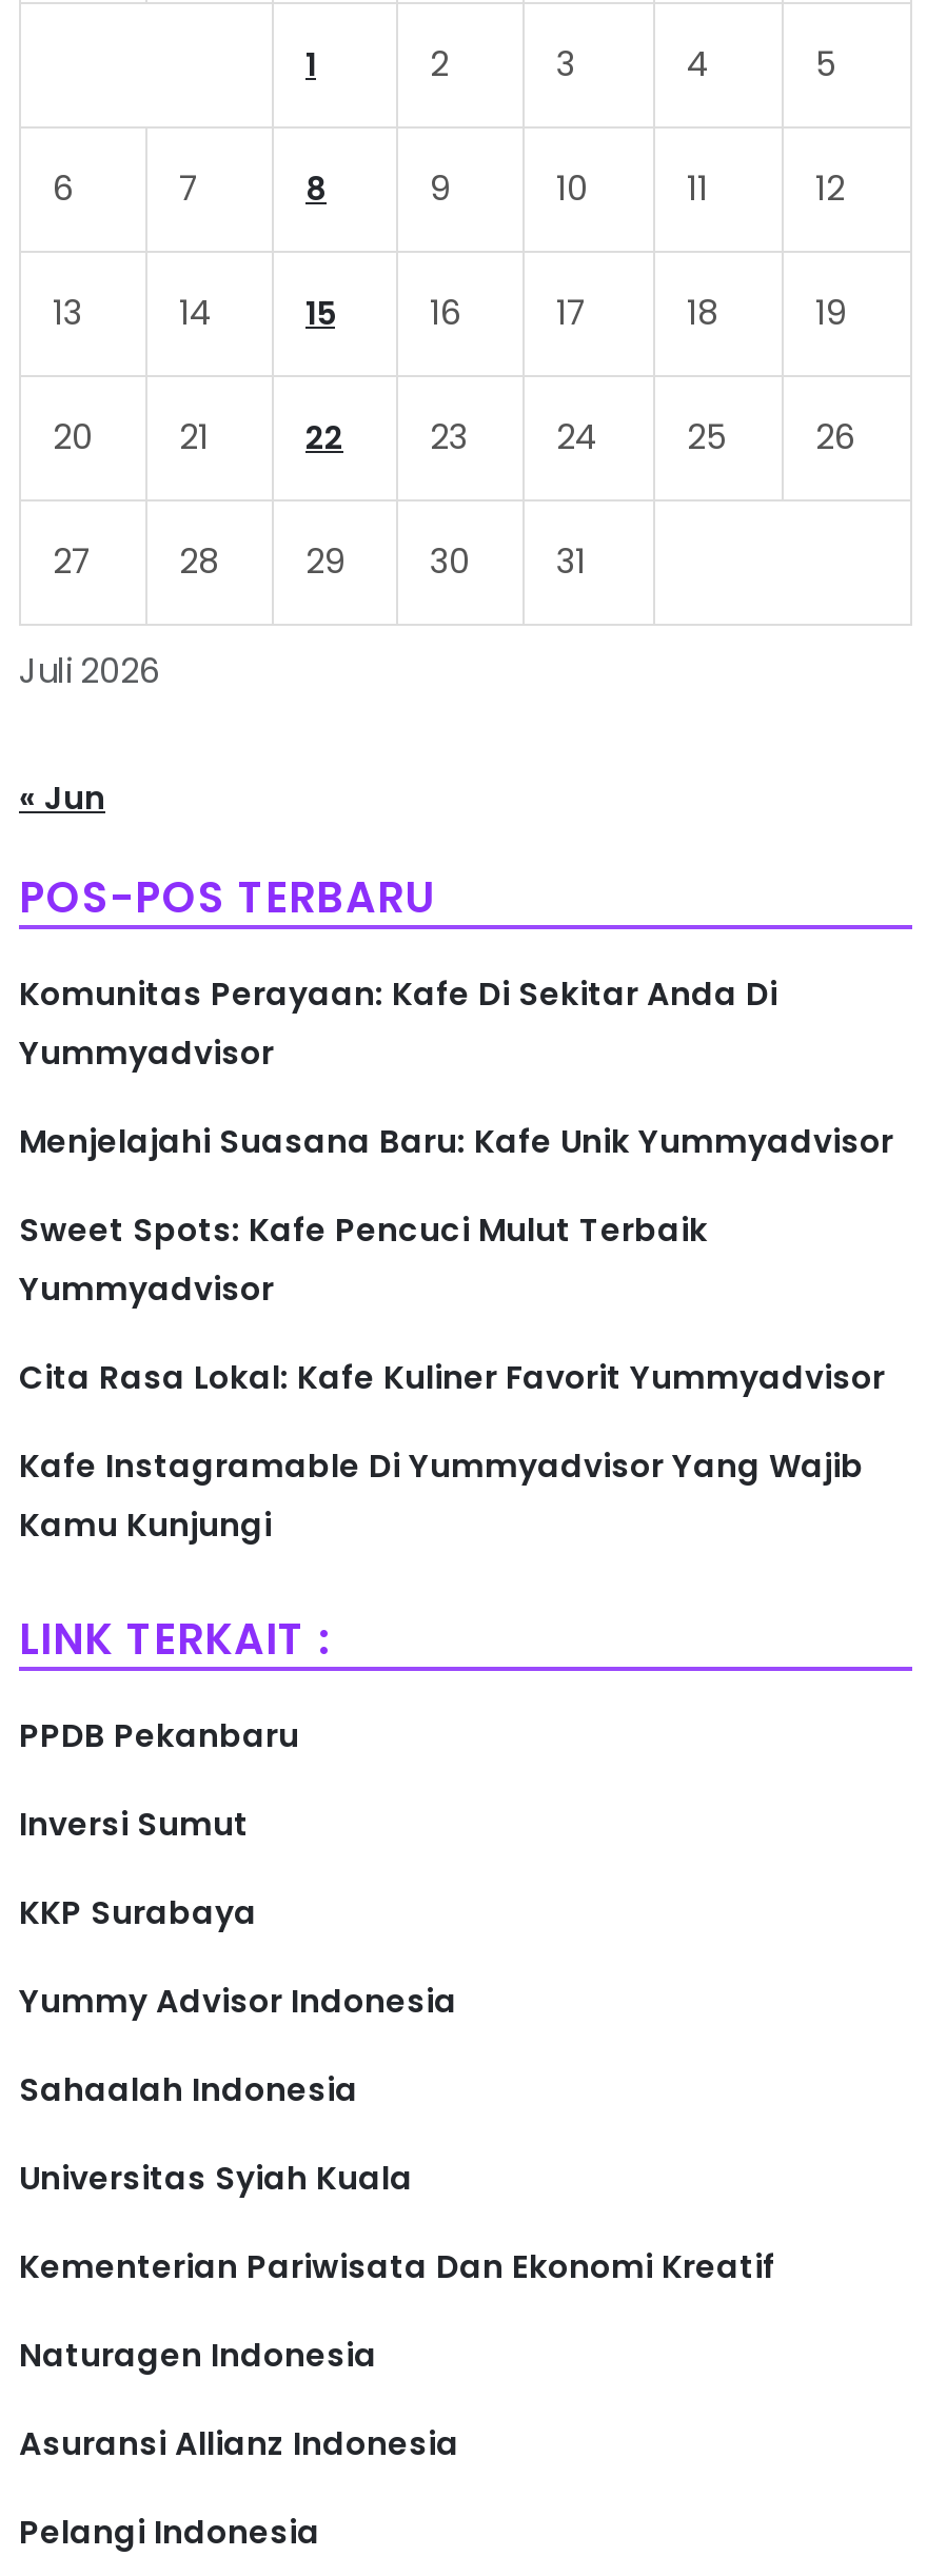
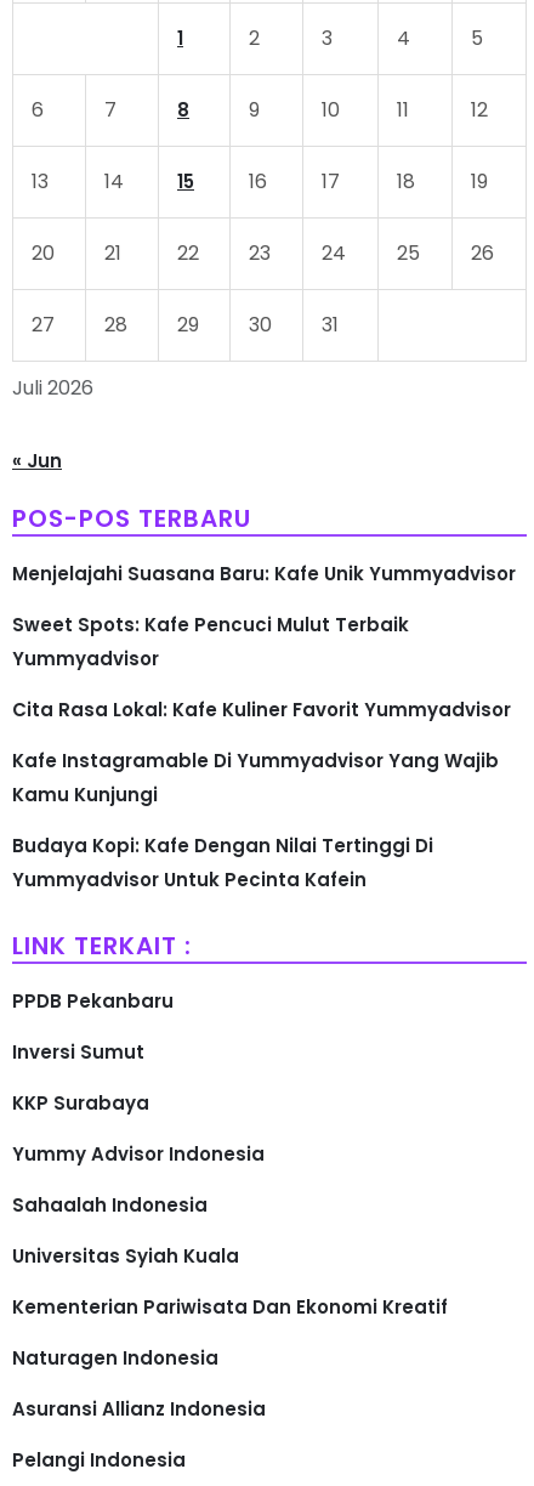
- Komunitas Perayaan: Kafe Di Sekitar Anda Di
- Yummyadvisor

moved up: Menjelajahi Suasana Baru: Kafe Unik Yummyadvisor | Sweet Spots: Kafe Pencuci Mulut Terbaik | Yummyadvisor | Cita Rasa Lokal: Kafe Kuliner Favorit Yummyadvisor | Kafe Instagramable Di Yummyadvisor Yang Wajib | Kamu Kunjungi

+ Budaya Kopi: Kafe Dengan Nilai Tertinggi Di
+ Yummyadvisor Untuk Pecinta Kafein
